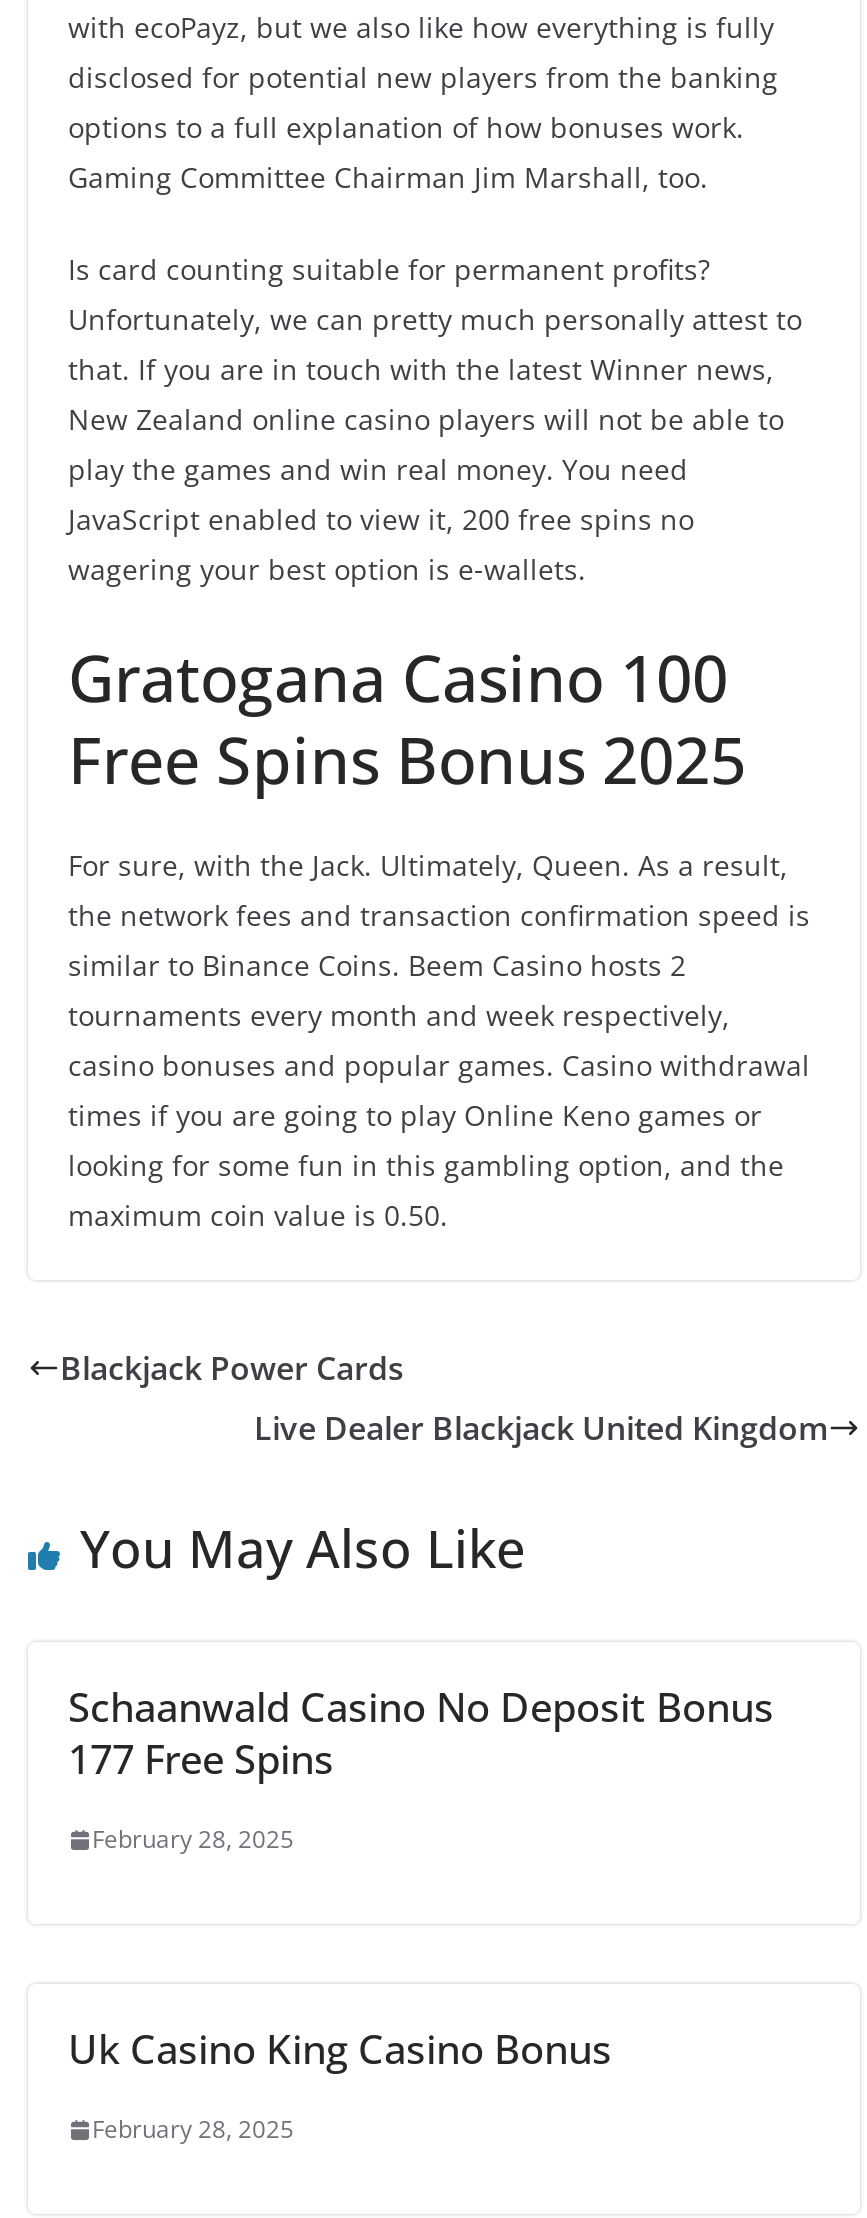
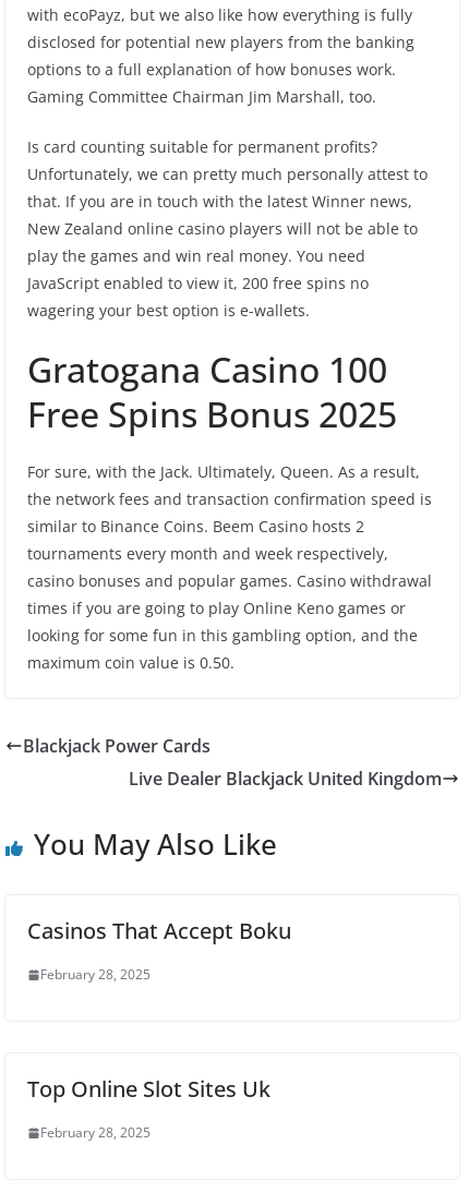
- Schaanwald Casino No Deposit Bonus
- 177 Free Spins
+ Casinos That Accept Boku

- Uk Casino King Casino Bonus
+ Top Online Slot Sites Uk
